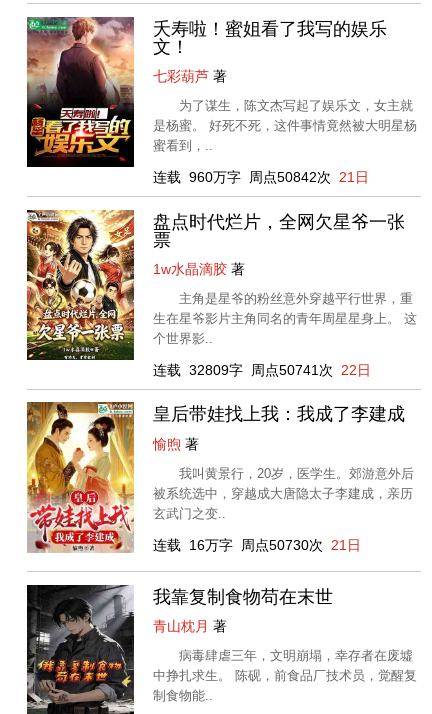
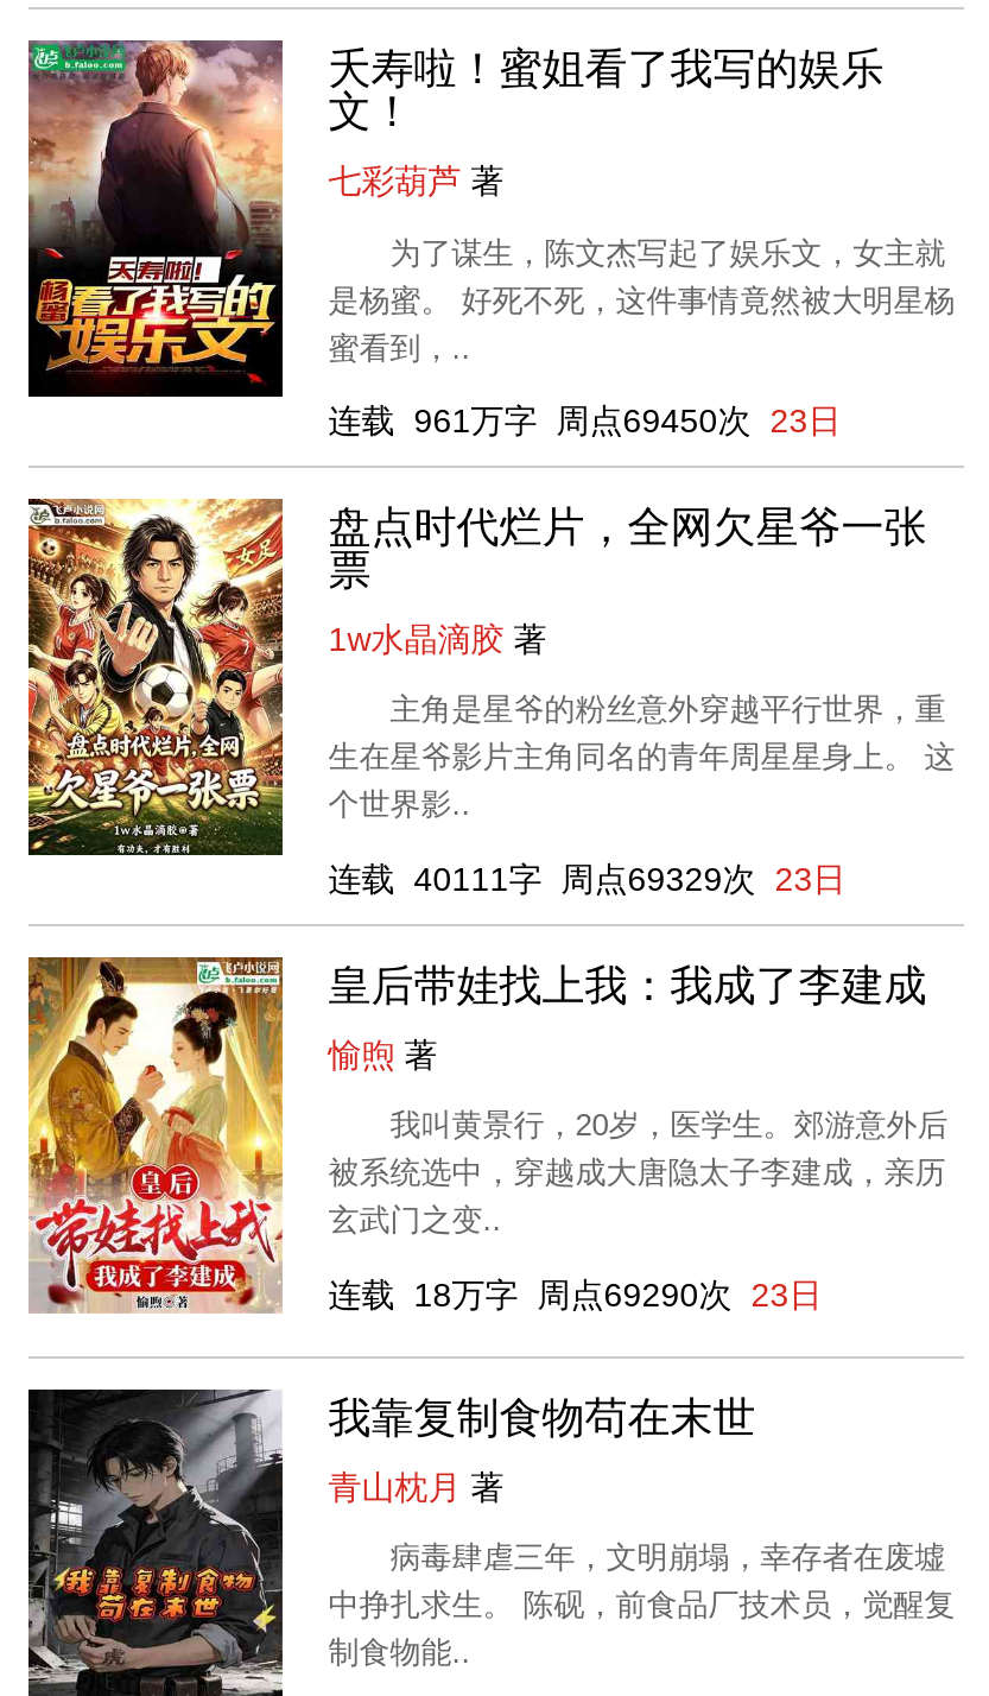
- 连载 960万字 周点50842次 21日
+ 连载 961万字 周点69450次 23日

- 连载 32809字 周点50741次 22日
+ 连载 40111字 周点69329次 23日

- 连载 16万字 周点50730次 21日
+ 连载 18万字 周点69290次 23日
